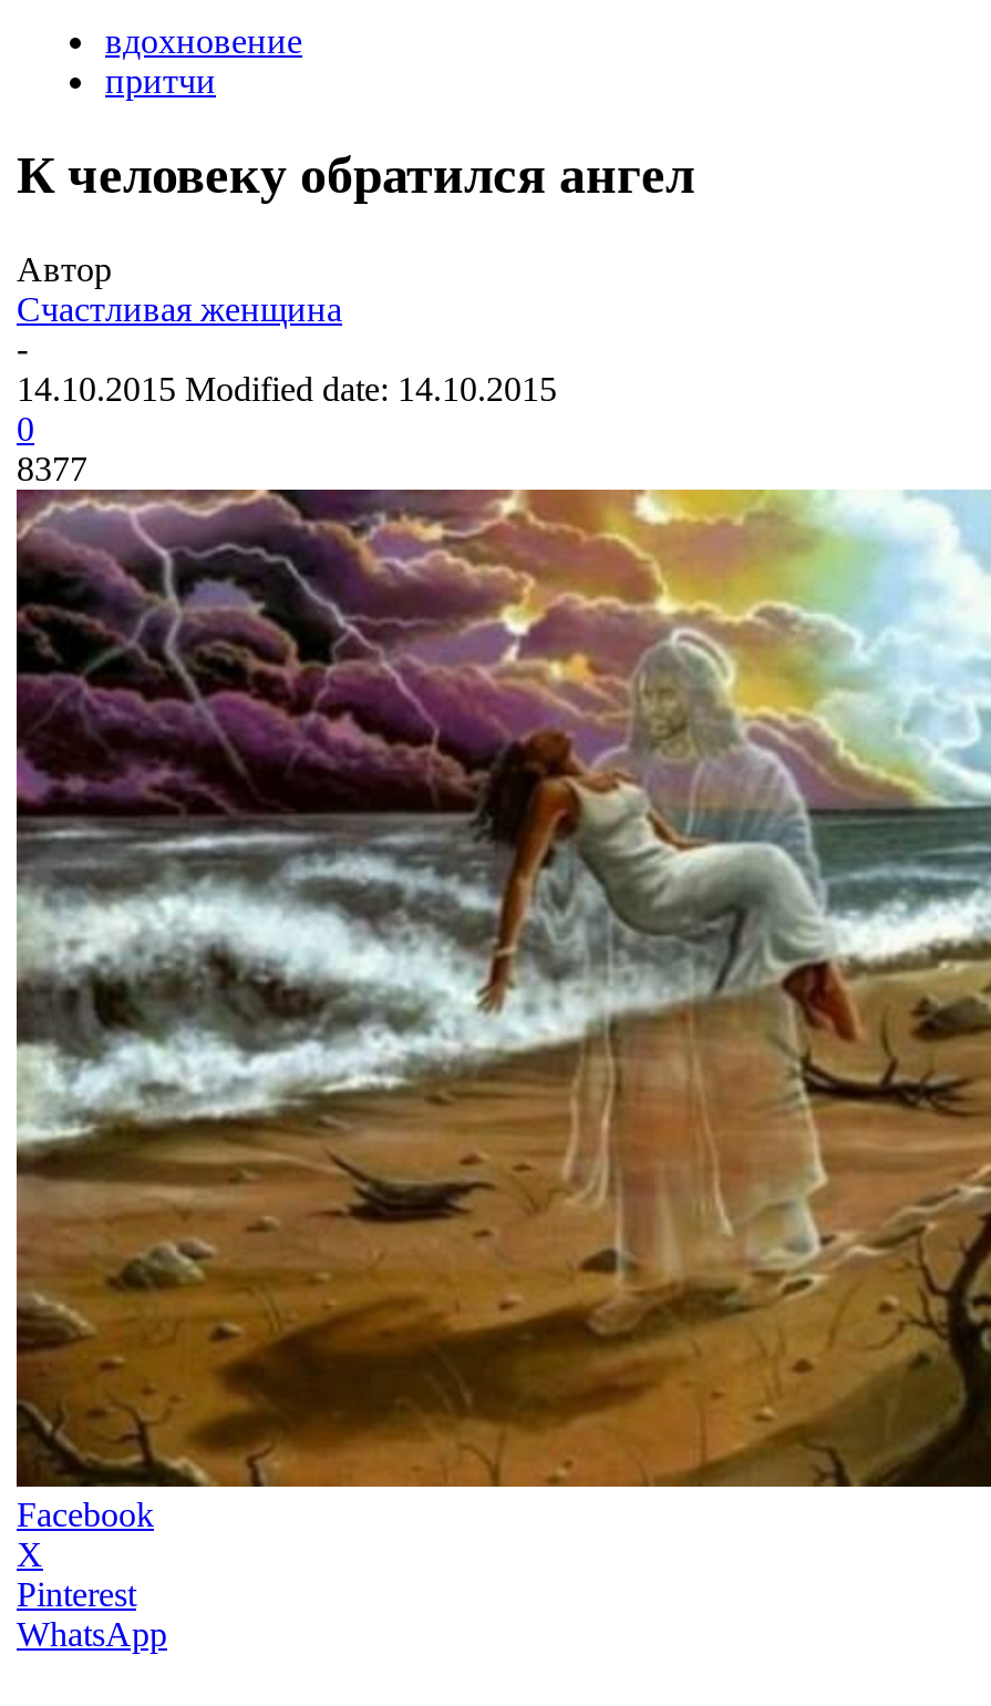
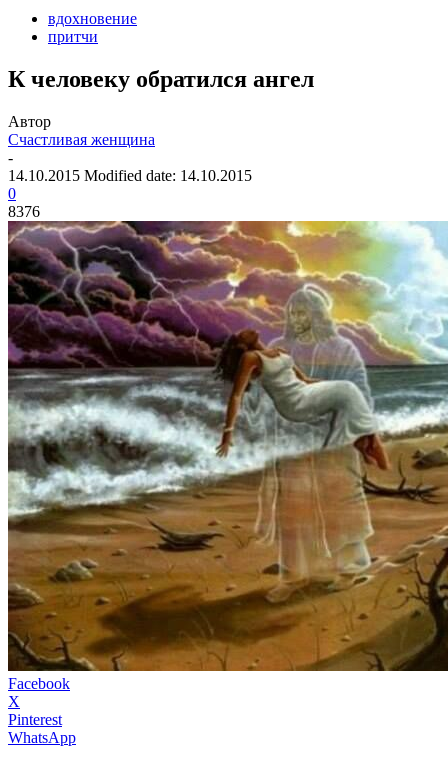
- 8377
+ 8376
